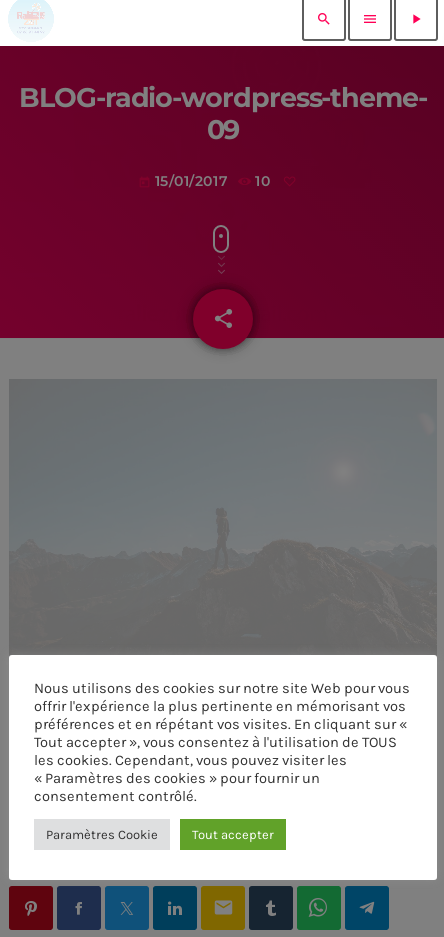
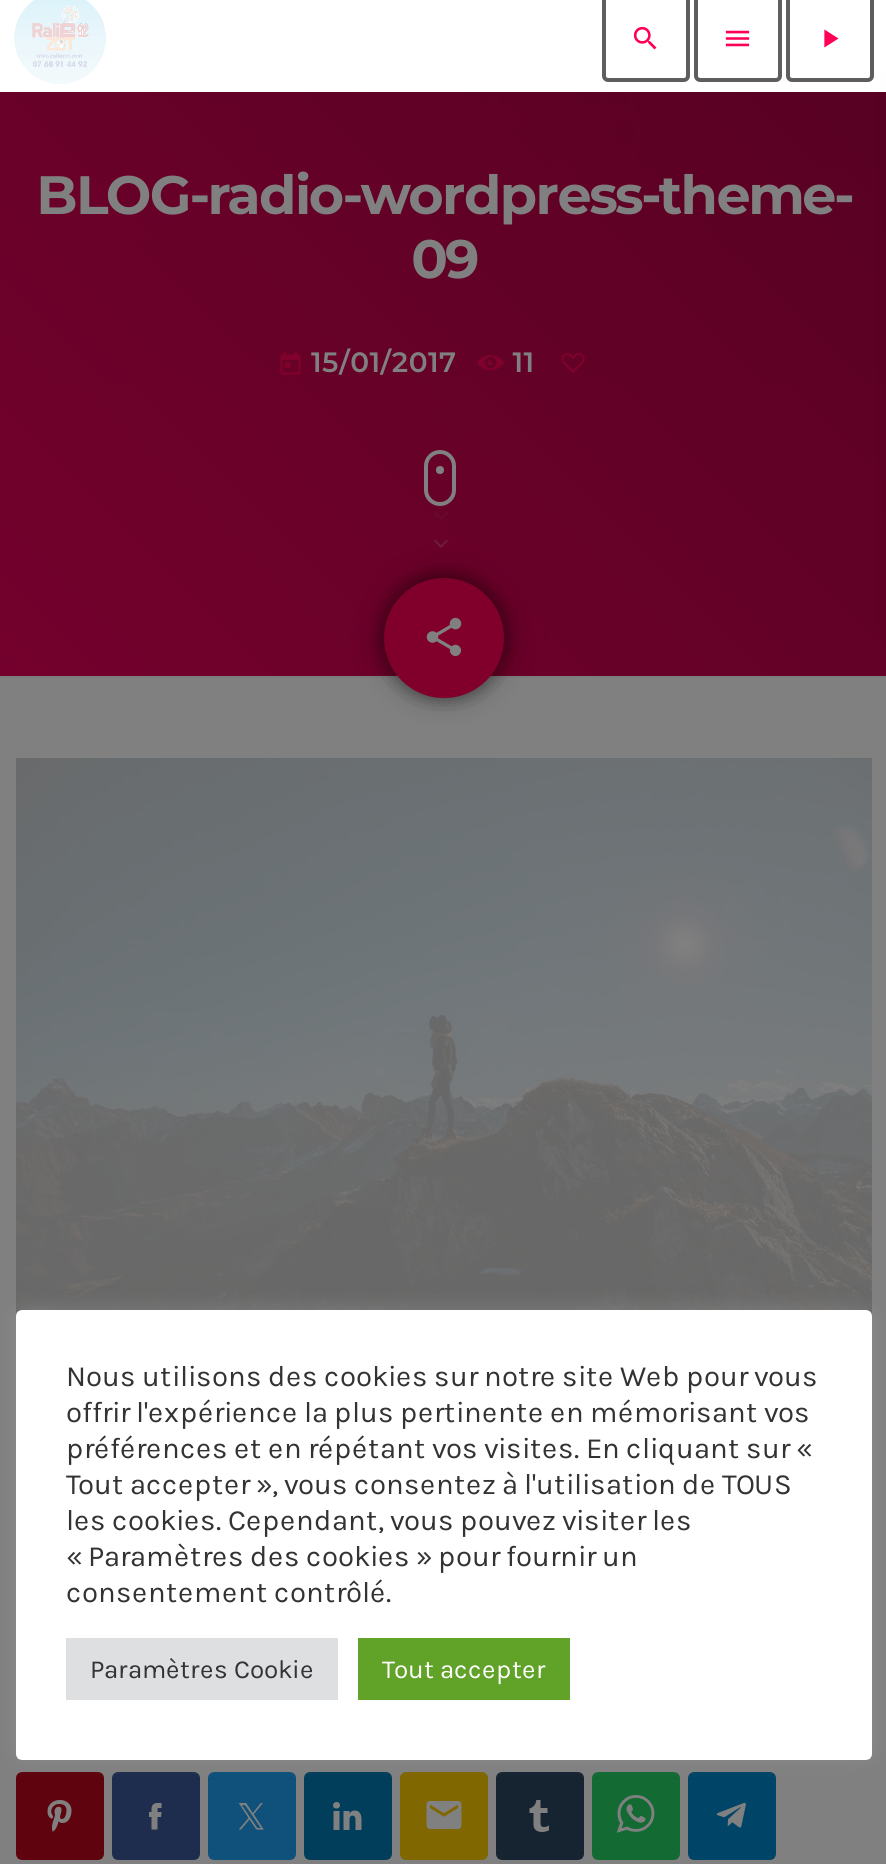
- 10
+ 11
